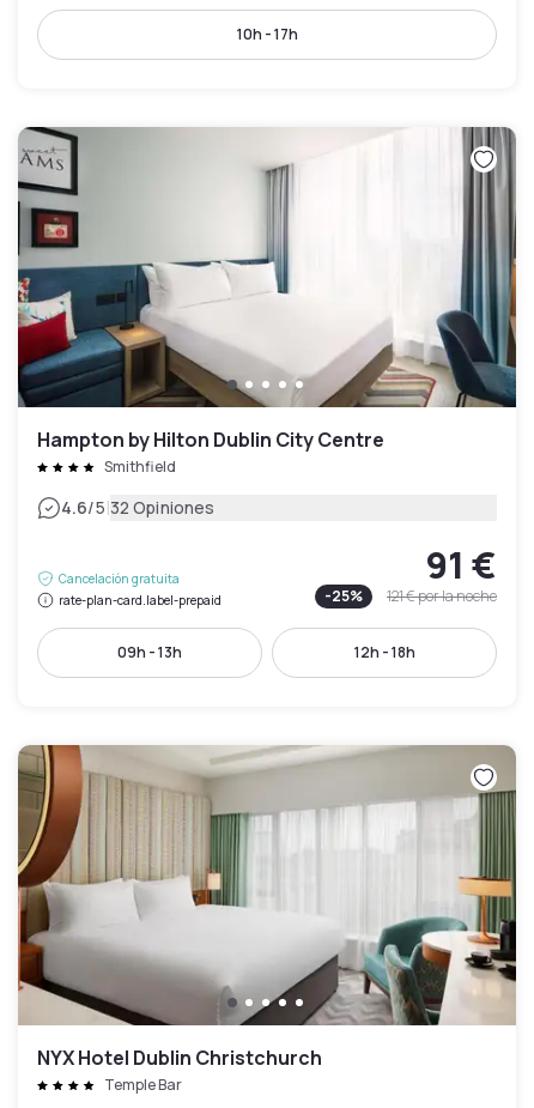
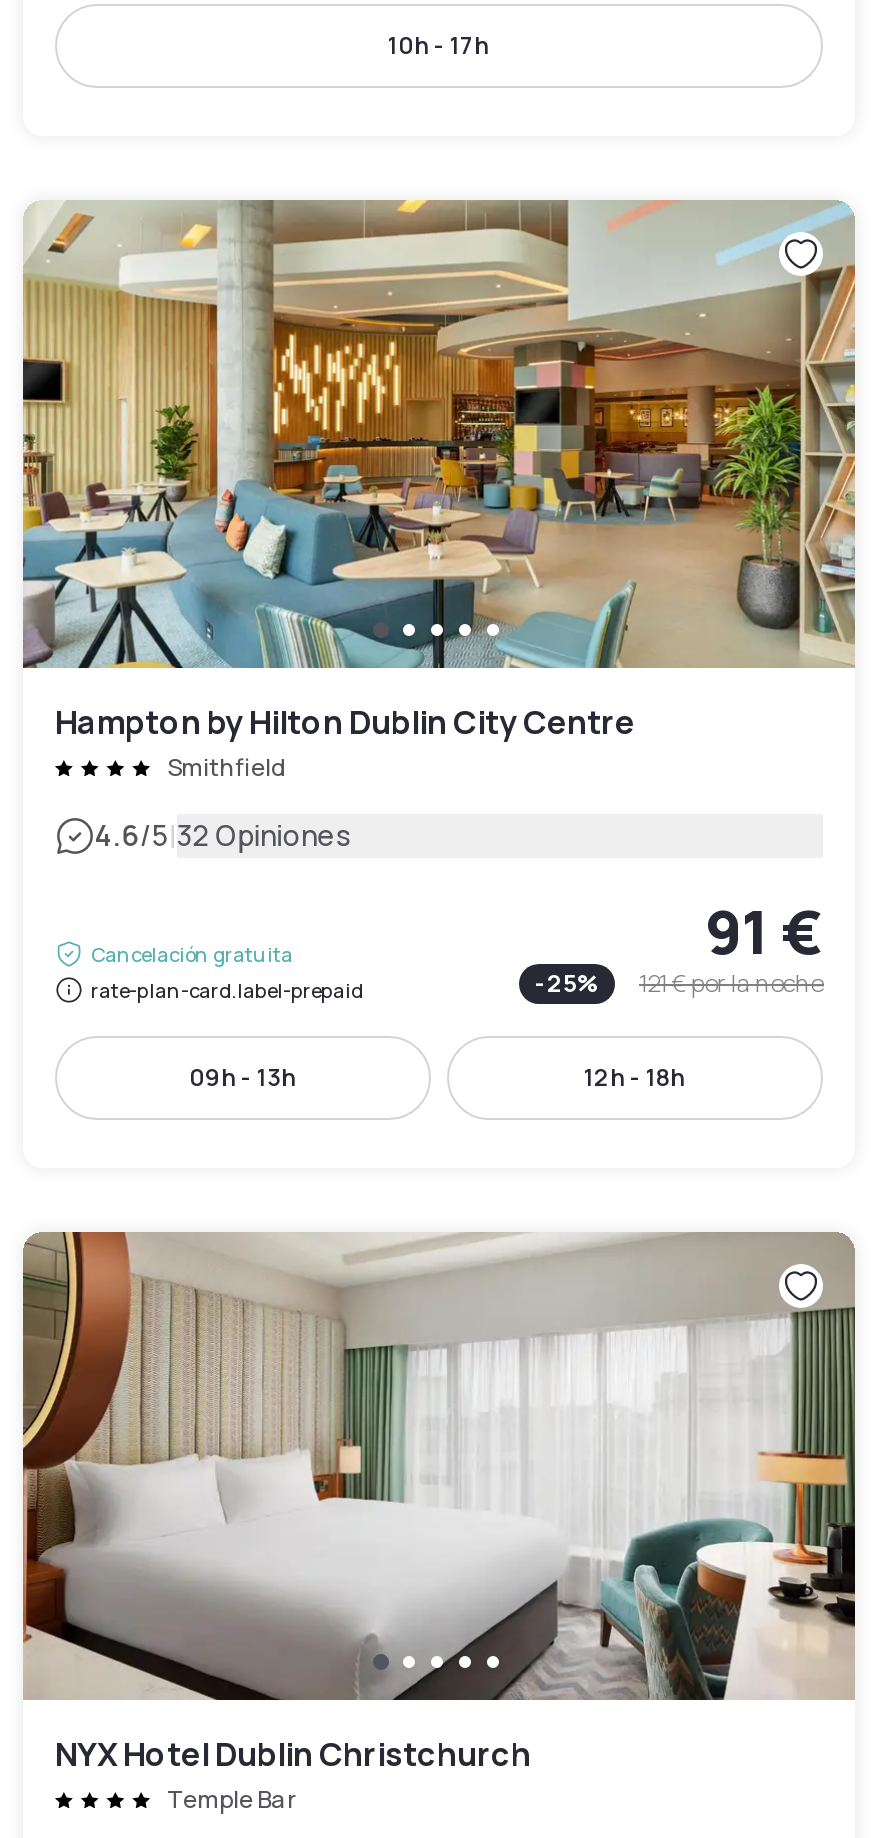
- [image]
+ [image]
